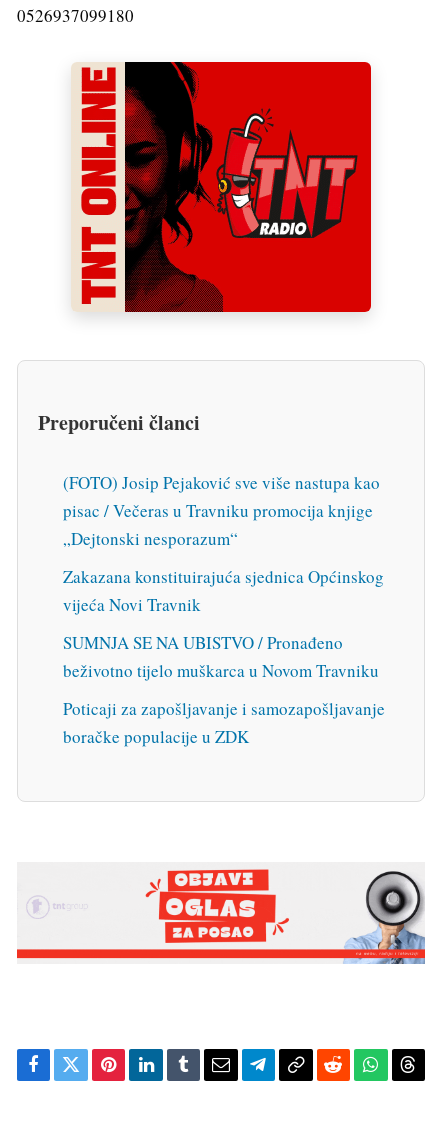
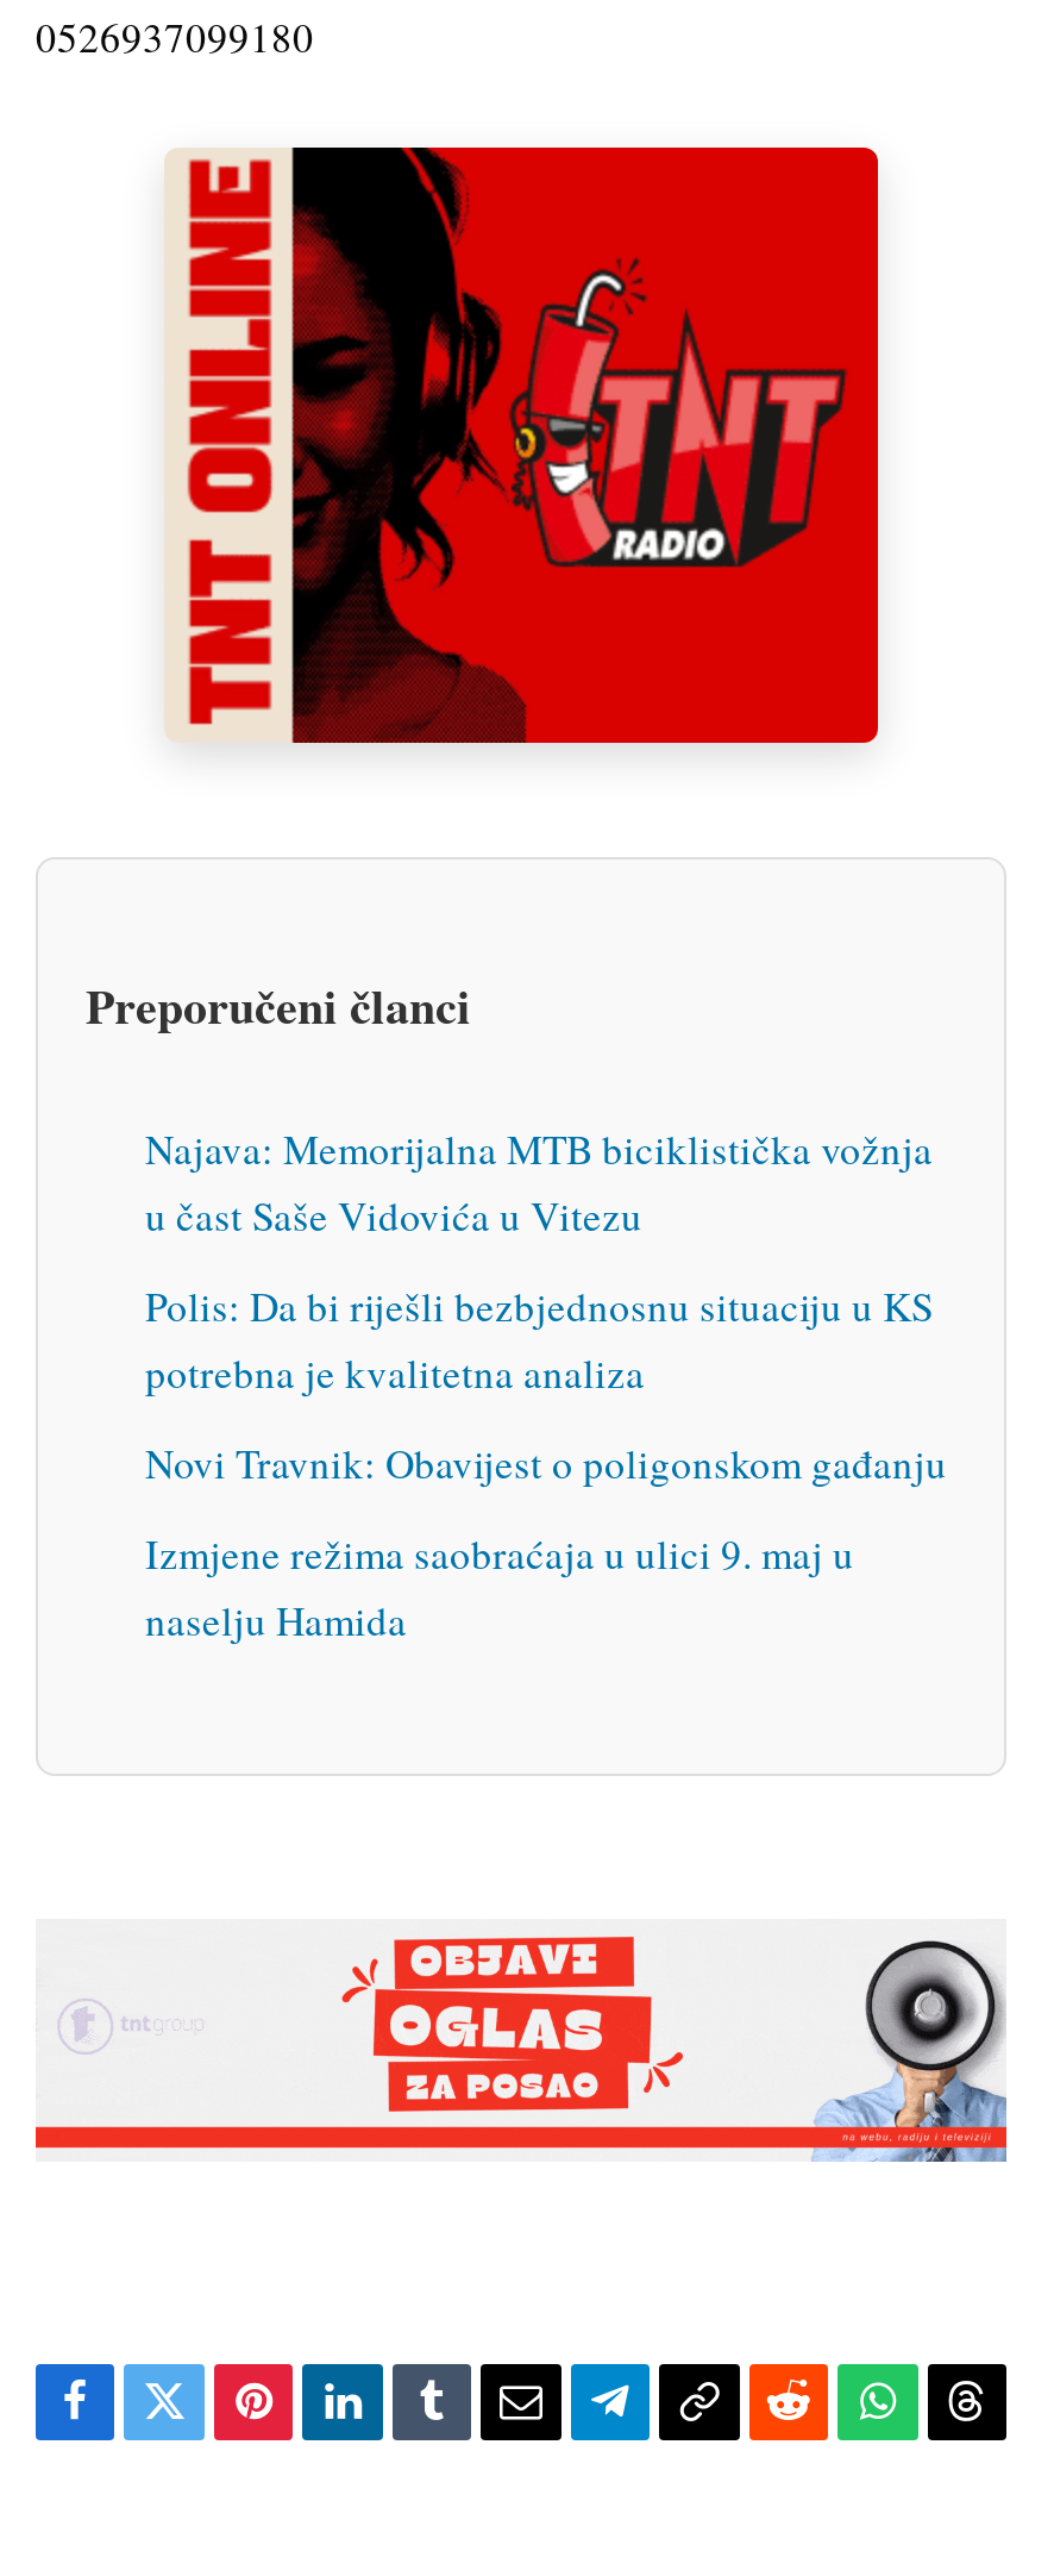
- (FOTO) Josip Pejaković sve više nastupa kao
- pisac / Večeras u Travniku promocija knjige
- „Dejtonski nesporazum“
+ Najava: Memorijalna MTB biciklistička vožnja
+ u čast Saše Vidovića u Vitezu

- Zakazana konstituirajuća sjednica Općinskog
- vijeća Novi Travnik
+ Polis: Da bi riješli bezbjednosnu situaciju u KS
+ potrebna je kvalitetna analiza

- SUMNJA SE NA UBISTVO / Pronađeno
- beživotno tijelo muškarca u Novom Travniku
+ Novi Travnik: Obavijest o poligonskom gađanju

- Poticaji za zapošljavanje i samozapošljavanje
- boračke populacije u ZDK
+ Izmjene režima saobraćaja u ulici 9. maj u
+ naselju Hamida
